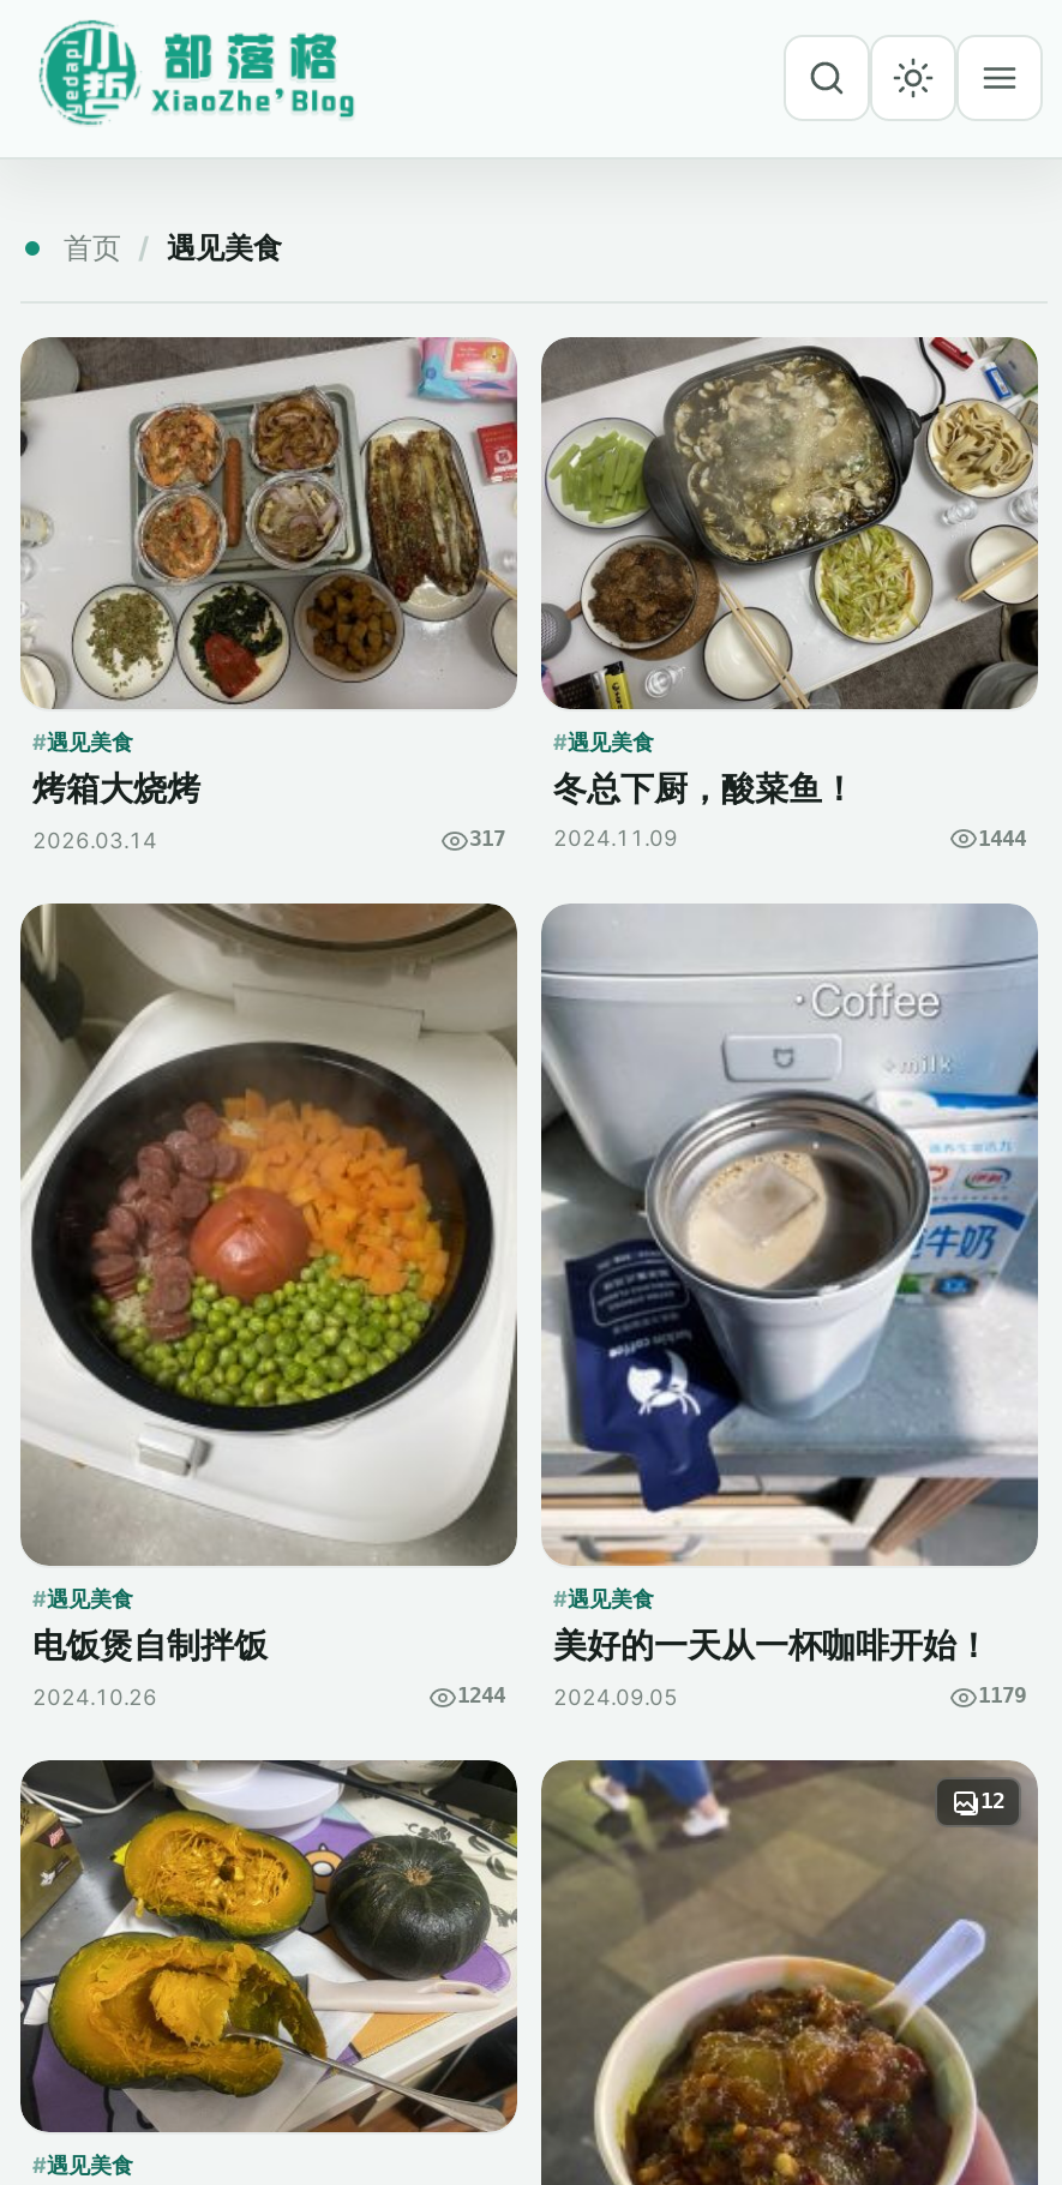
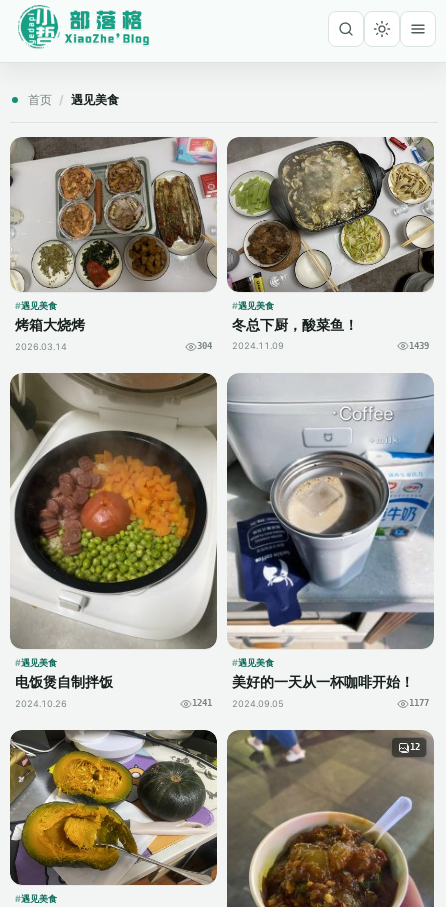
- 317 2024.11.09
+ 304 2024.11.09

- 1444
+ 1439

- 1244 2024.09.05
+ 1241 2024.09.05

- 1179
+ 1177
